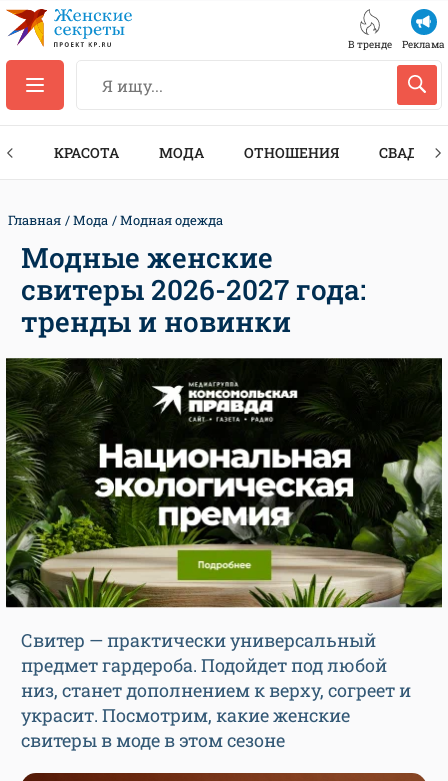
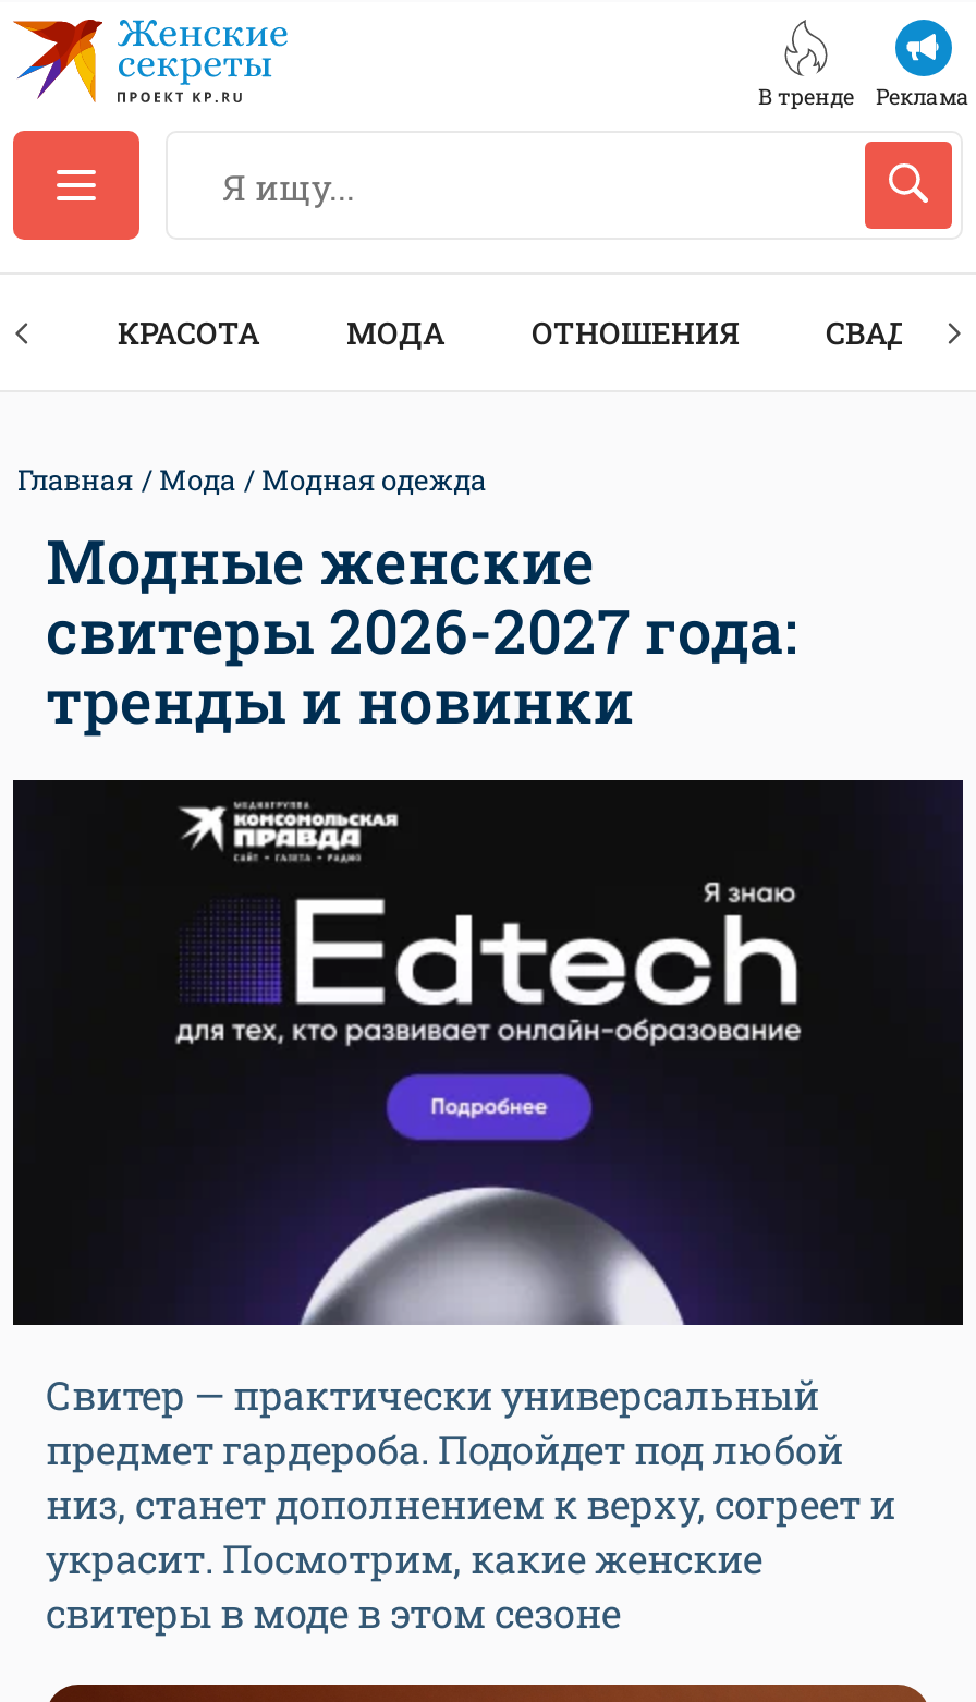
- [image]
+ [image]
